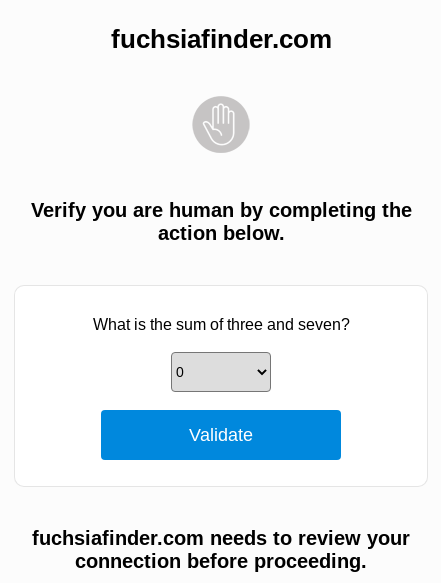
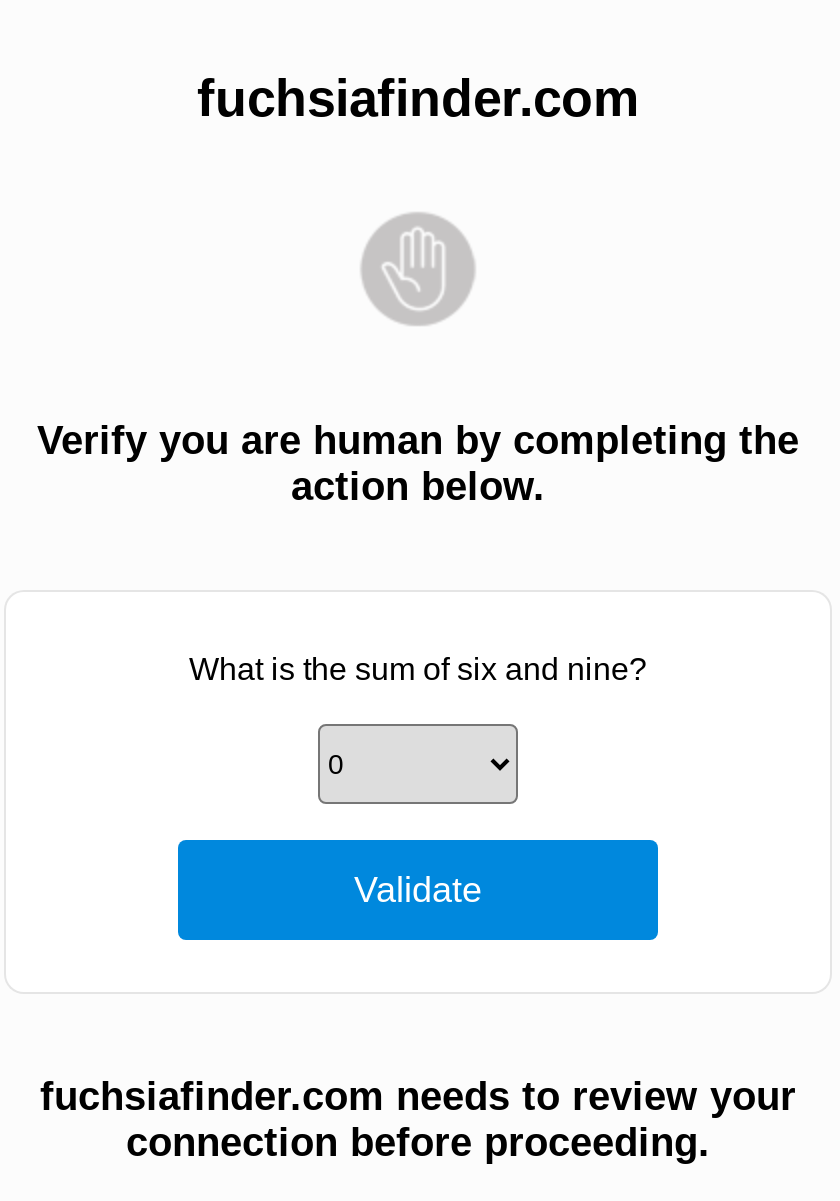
- What is the sum of three and seven?
+ What is the sum of six and nine?
